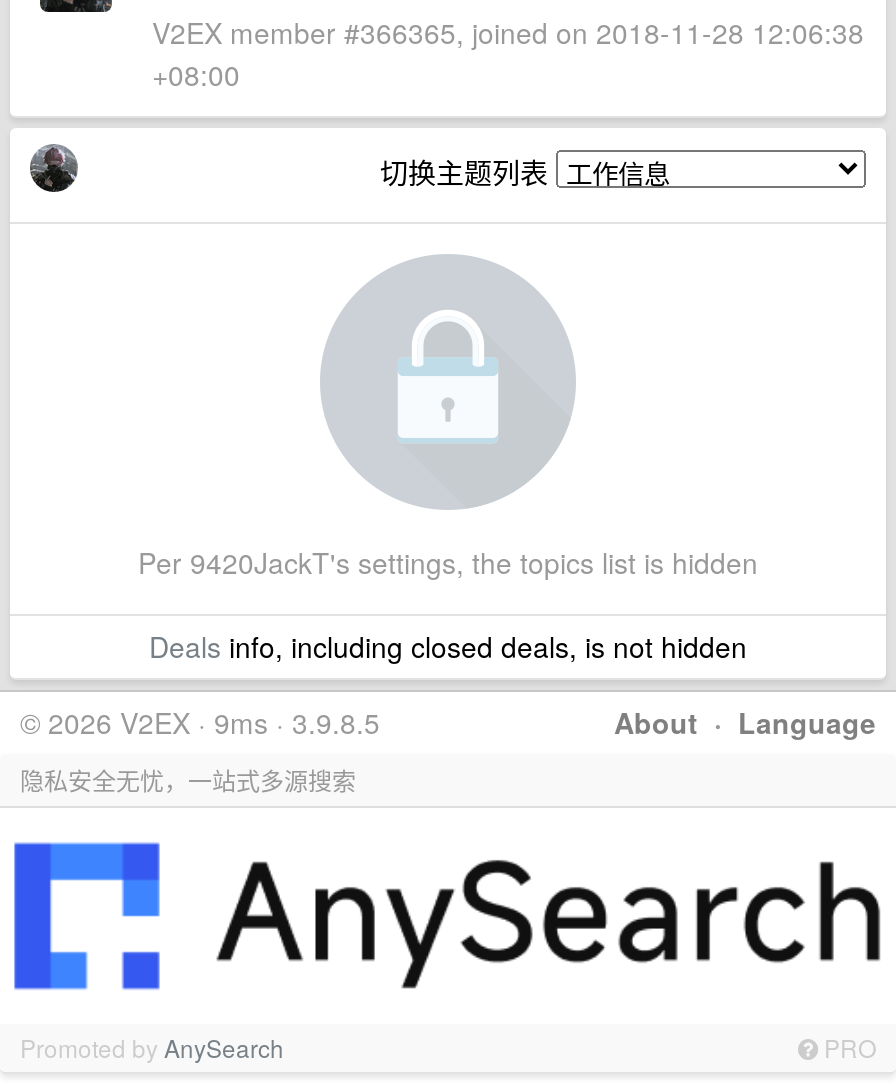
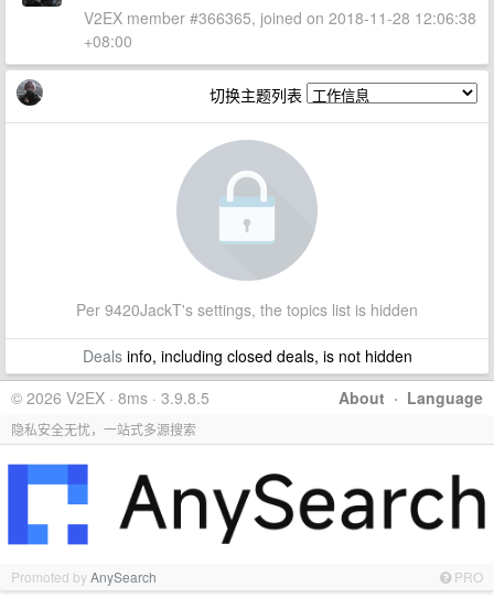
- © 2026 V2EX · 9ms · 3.9.8.5
+ © 2026 V2EX · 8ms · 3.9.8.5
